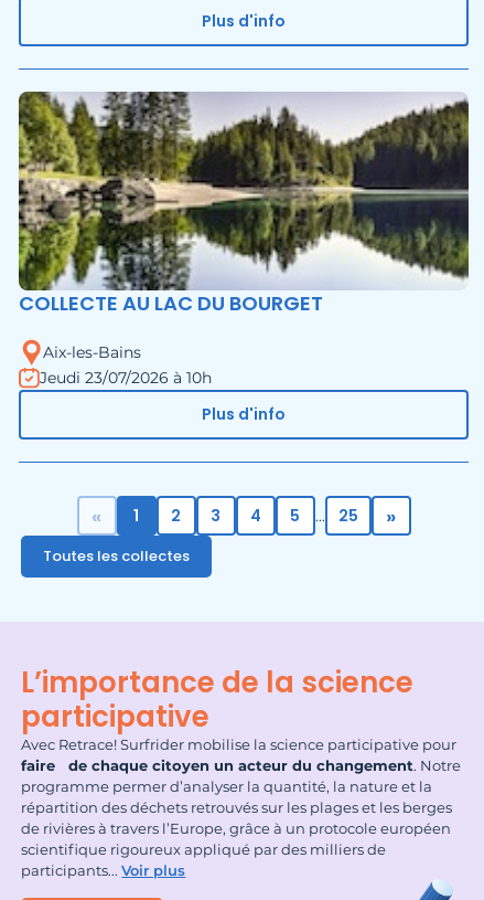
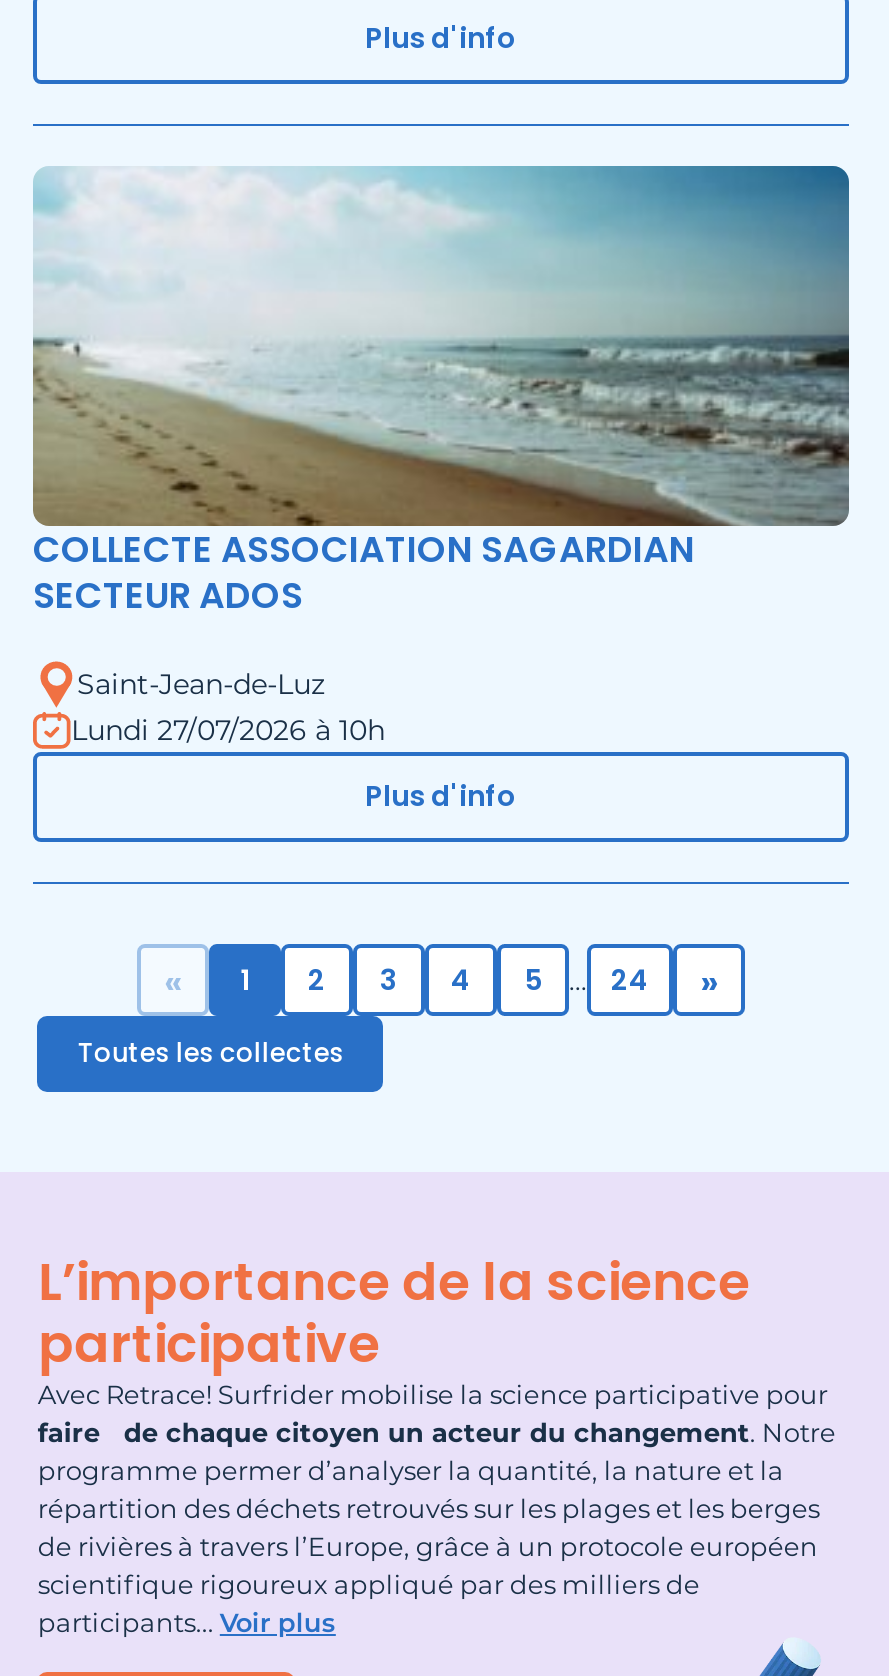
- [image]
- COLLECTE AU LAC DU BOURGET
+ [image]
+ COLLECTE ASSOCIATION SAGARDIAN
+ SECTEUR ADOS

- Aix-les-Bains
- Jeudi 23/07/2026 à 10h
+ Saint-Jean-de-Luz
+ Lundi 27/07/2026 à 10h

- 25
+ 24
